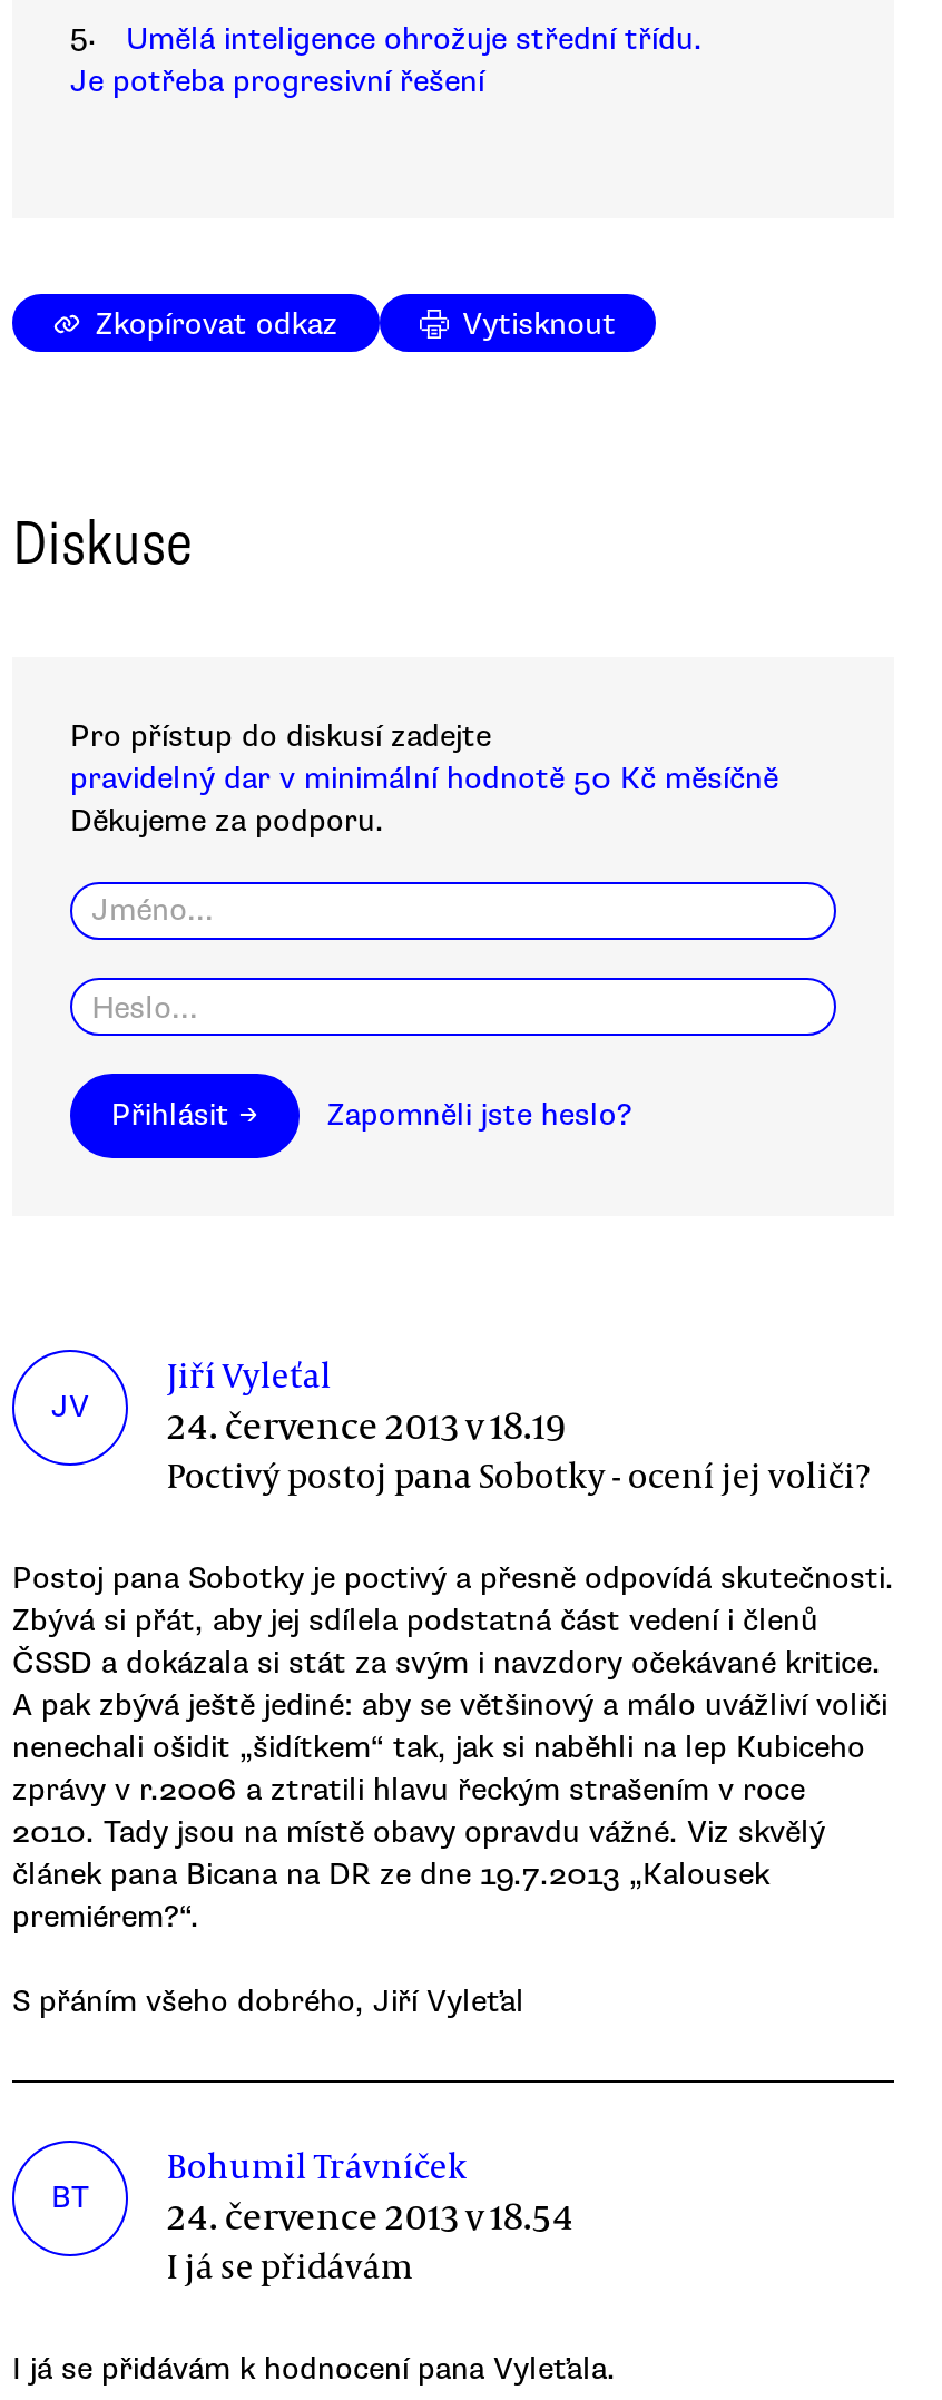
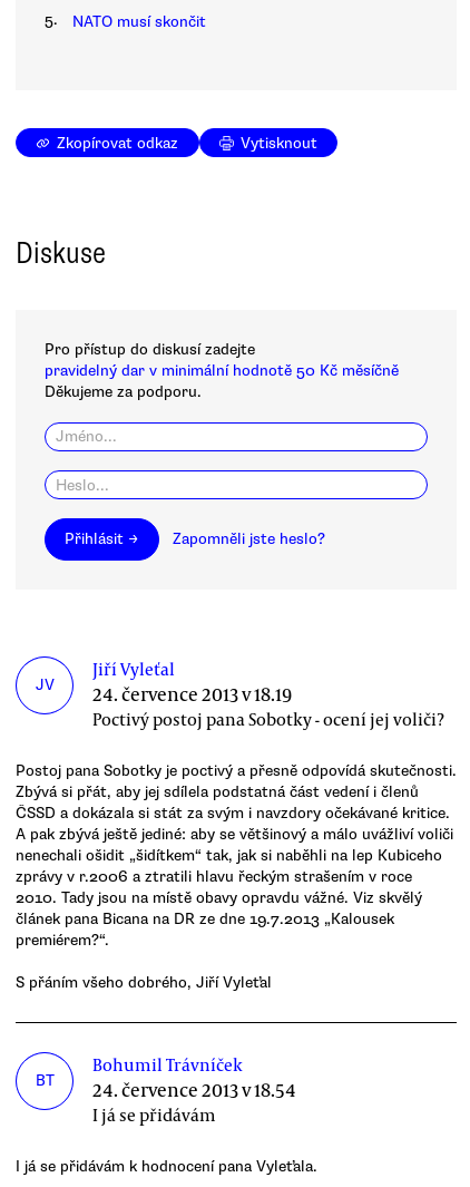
- Umělá inteligence ohrožuje střední třídu.
- Je potřeba progresivní řešení
+ NATO musí skončit
